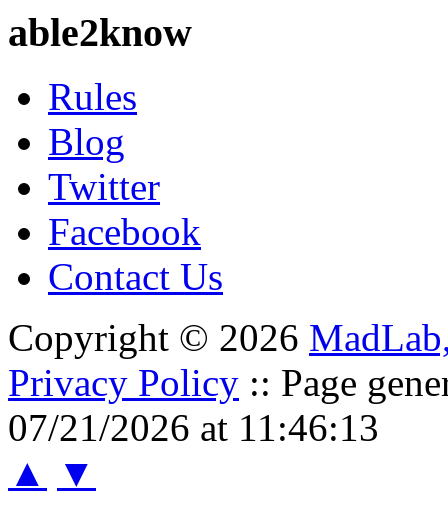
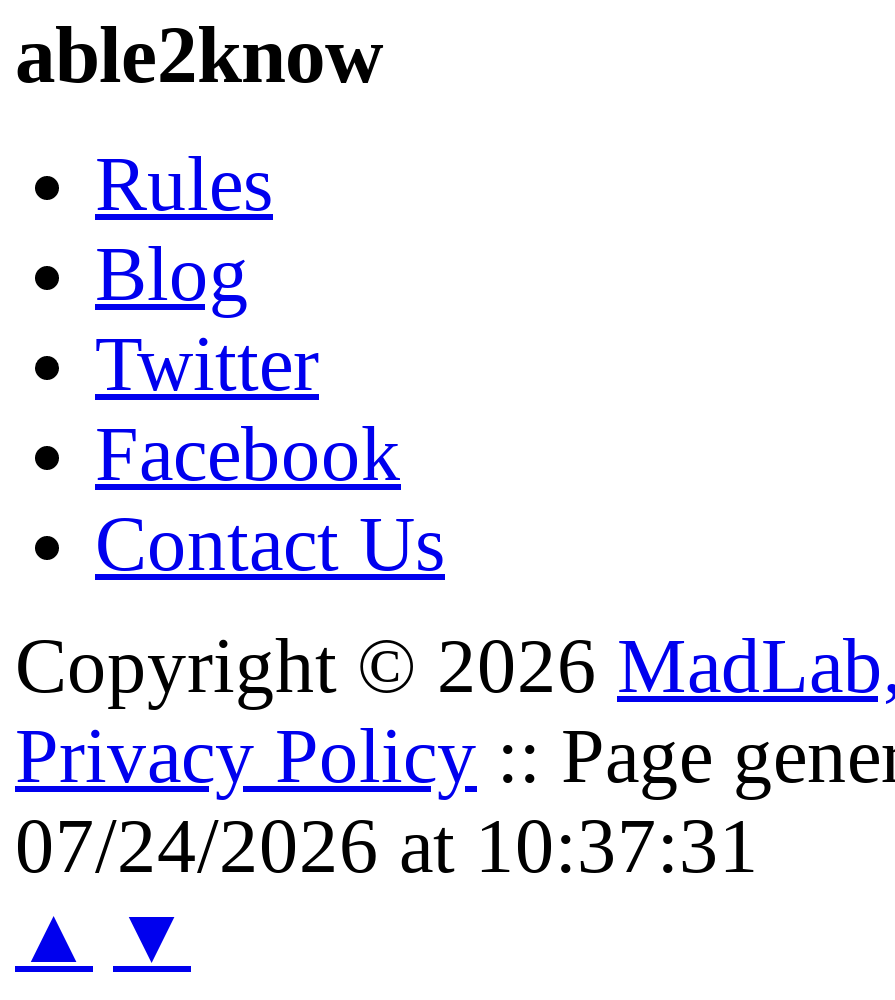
- 07/21/2026 at 11:46:13
+ 07/24/2026 at 10:37:31
